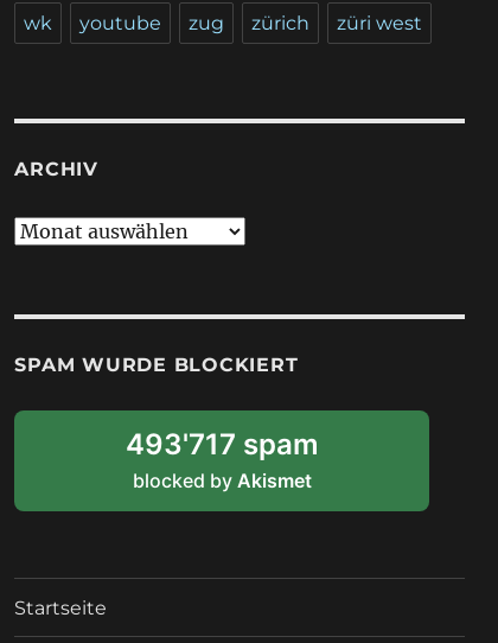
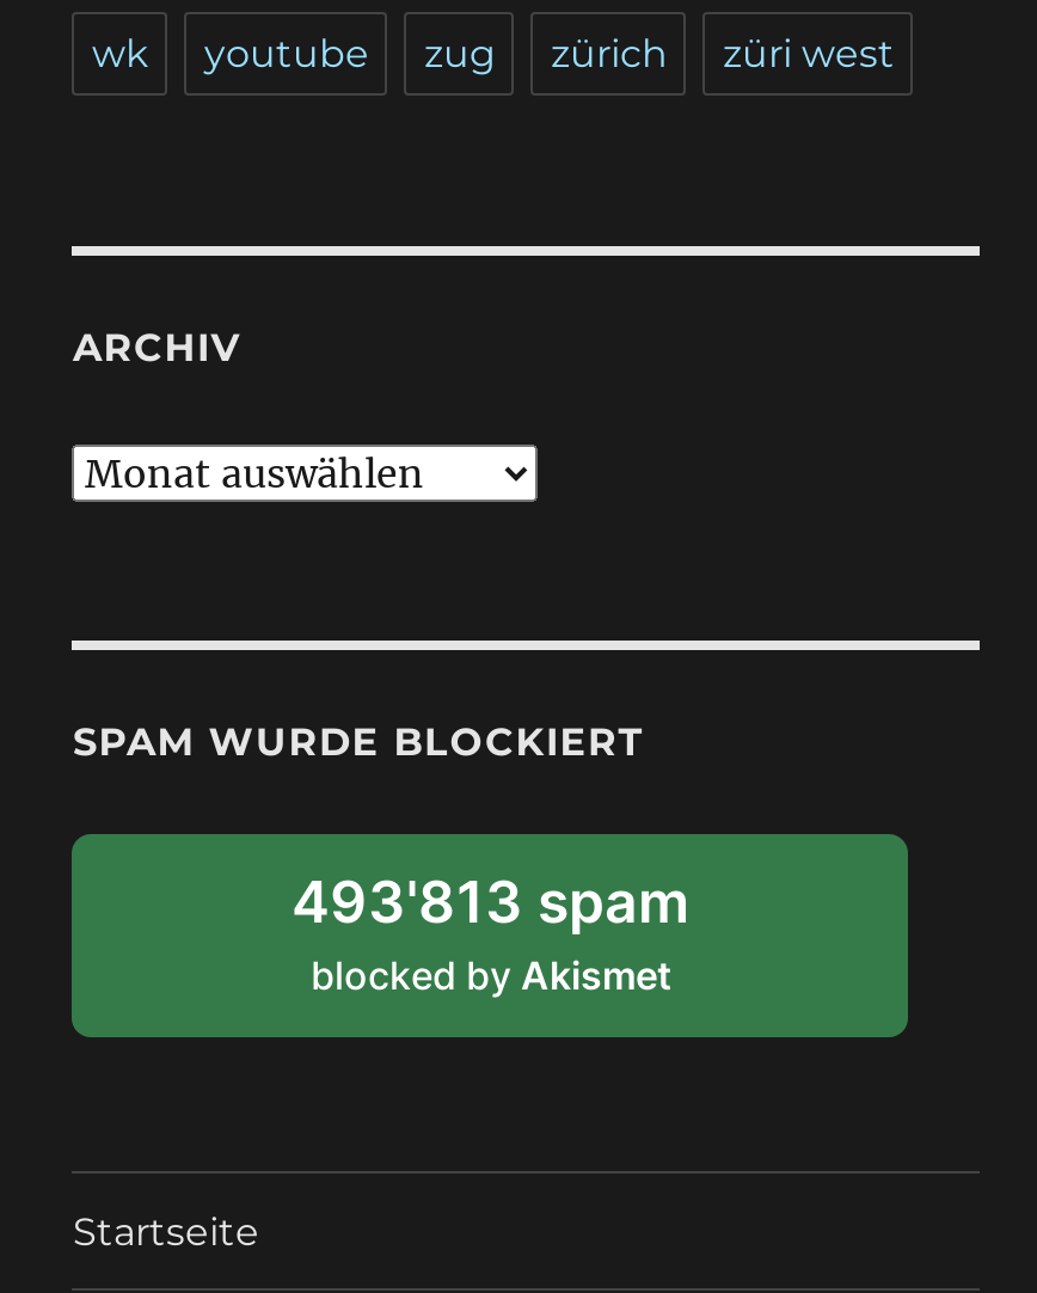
- 493'717 spam
+ 493'813 spam
